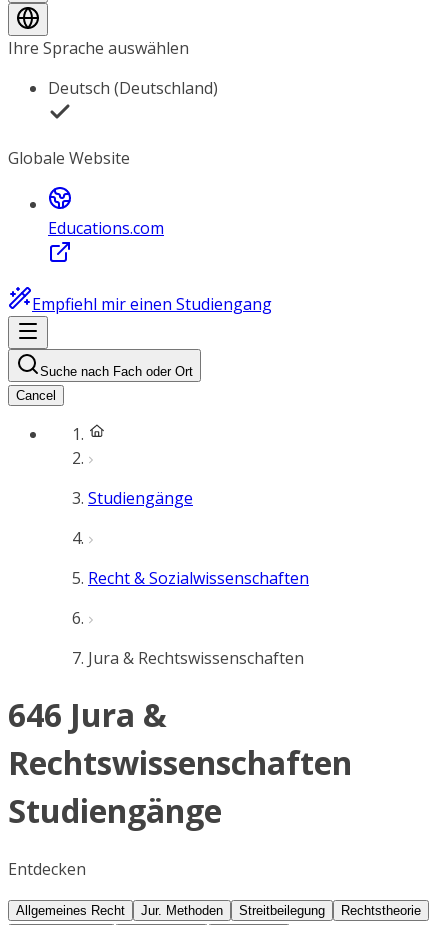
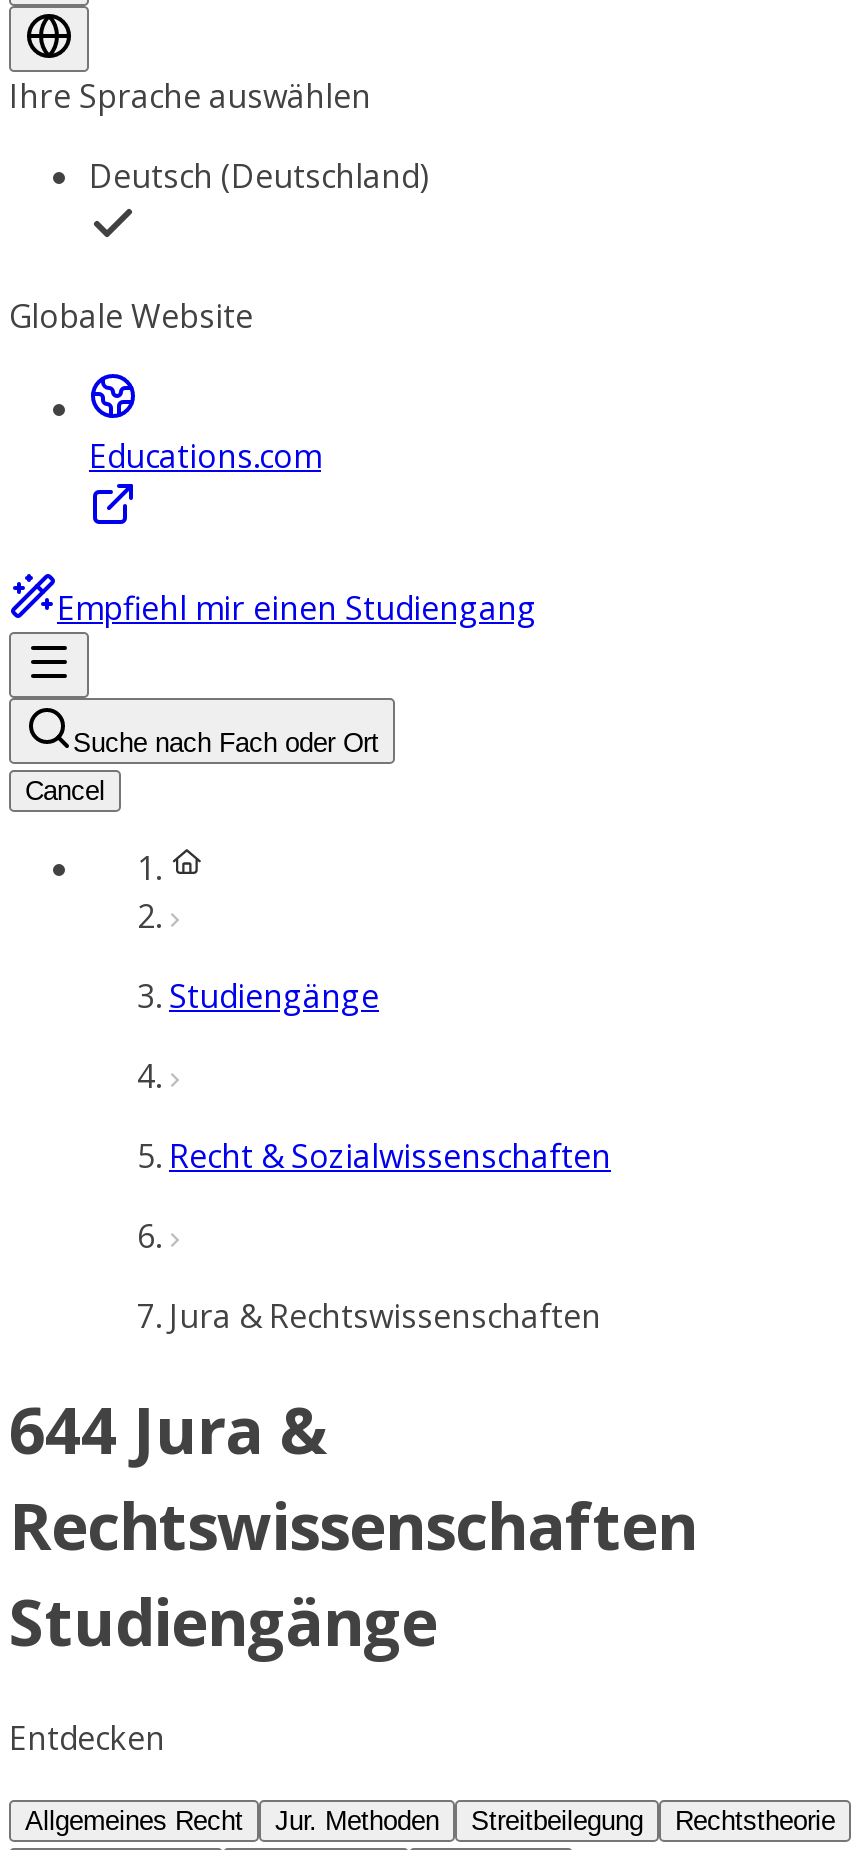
- 646 Jura &
+ 644 Jura &
